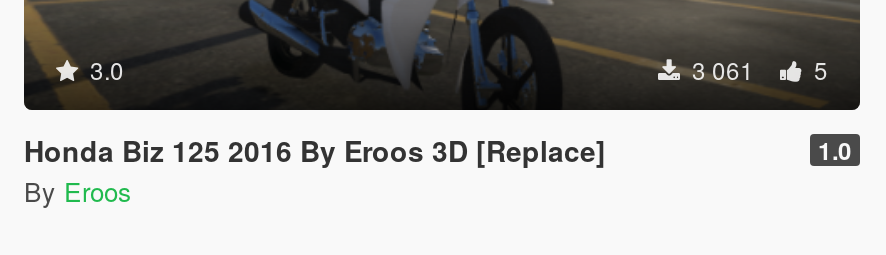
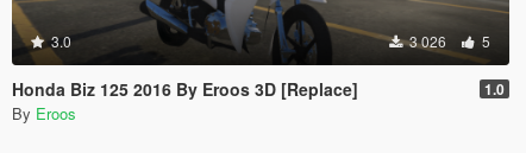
- 3 061 5
+ 3 026 5
